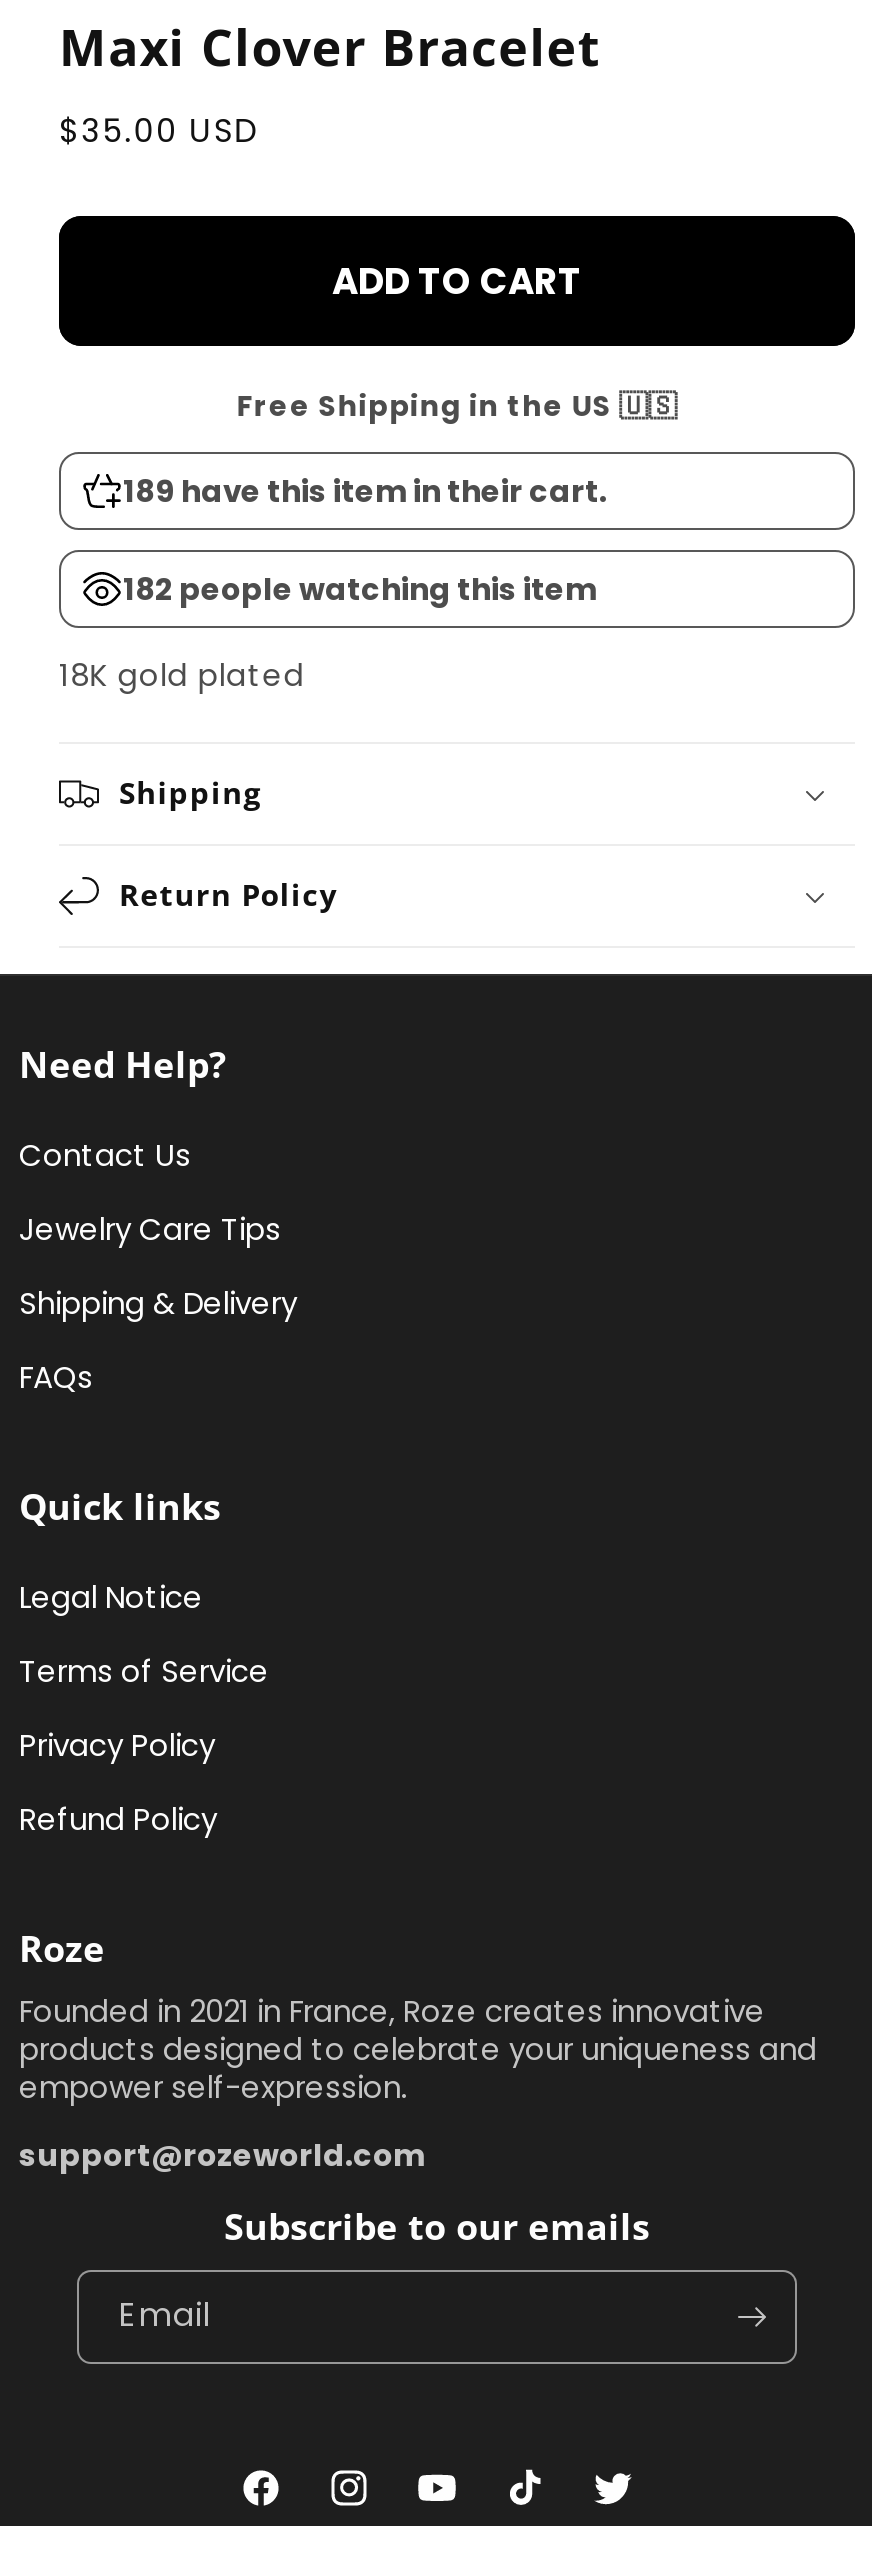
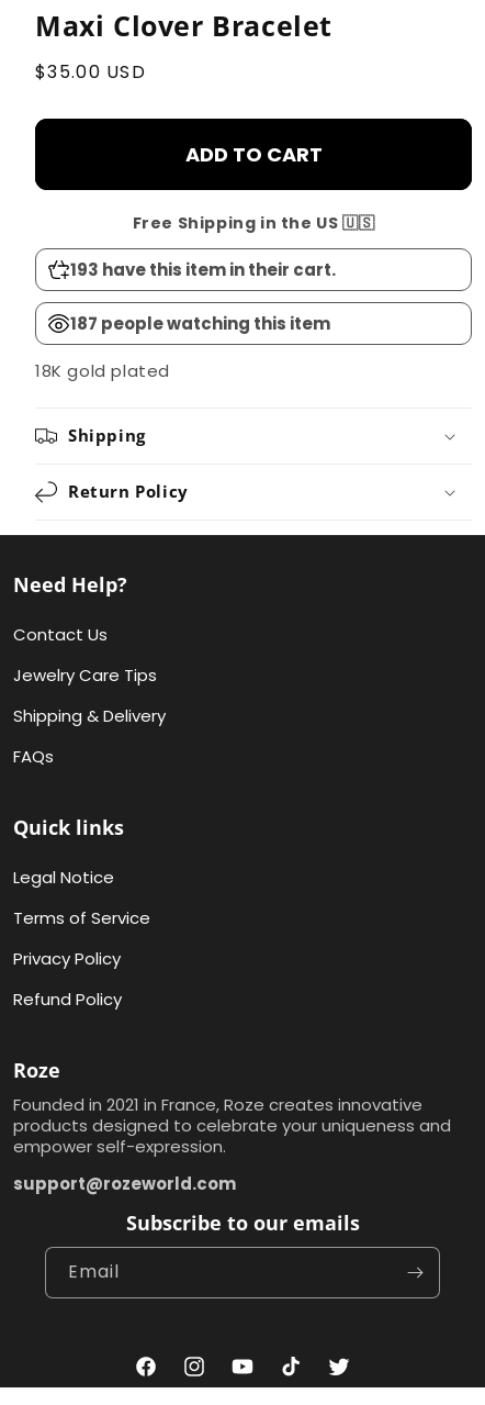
- 189 have this item in their cart.
+ 193 have this item in their cart.

- 182 people watching this item
+ 187 people watching this item
